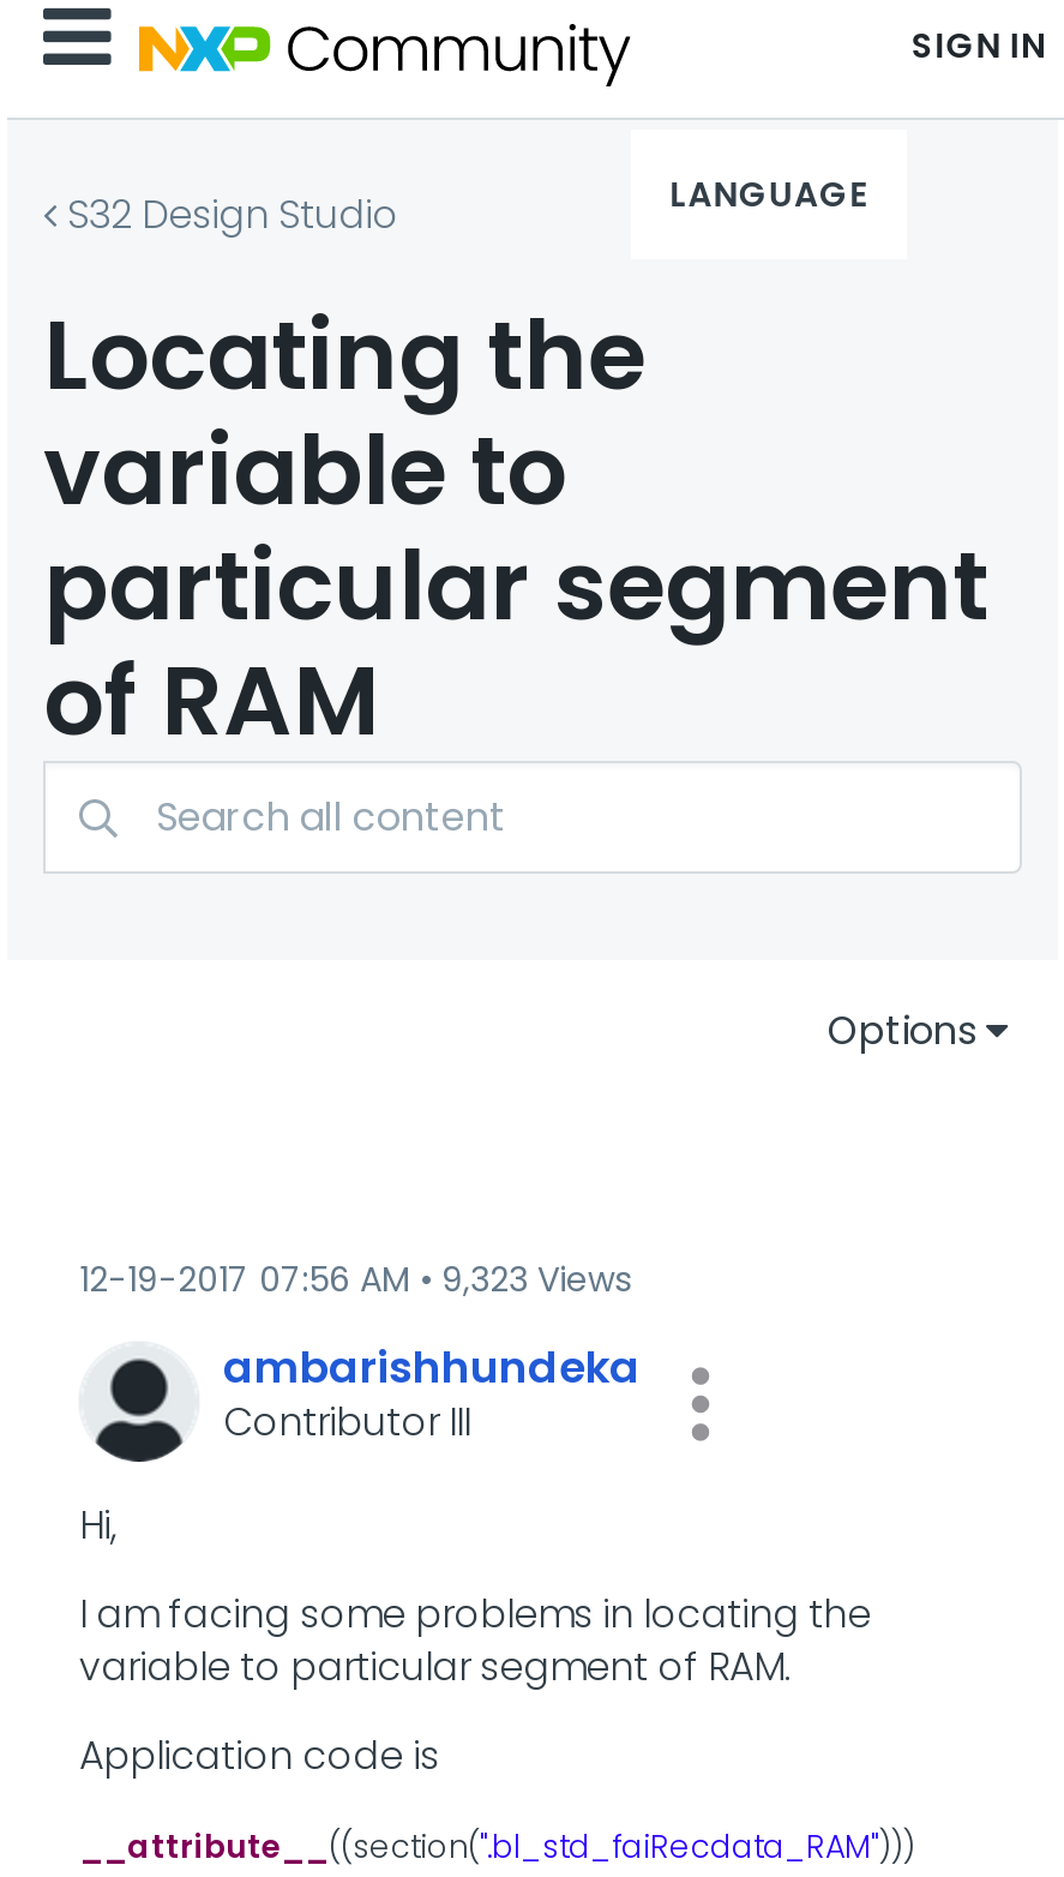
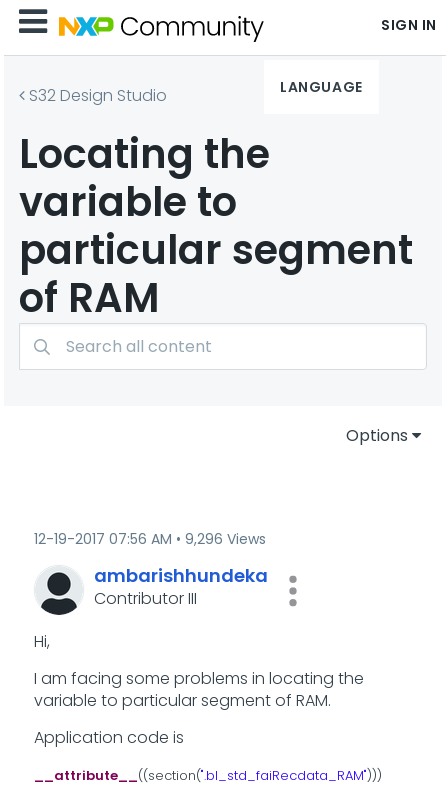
- 12-19-2017 07:56 AM 9,323 Views
+ 12-19-2017 07:56 AM 9,296 Views
